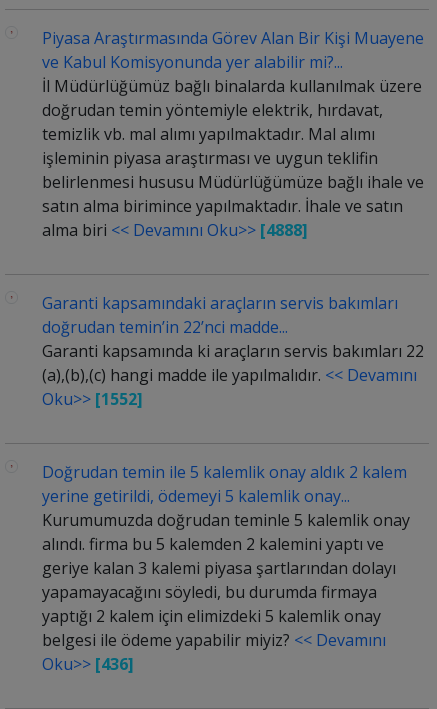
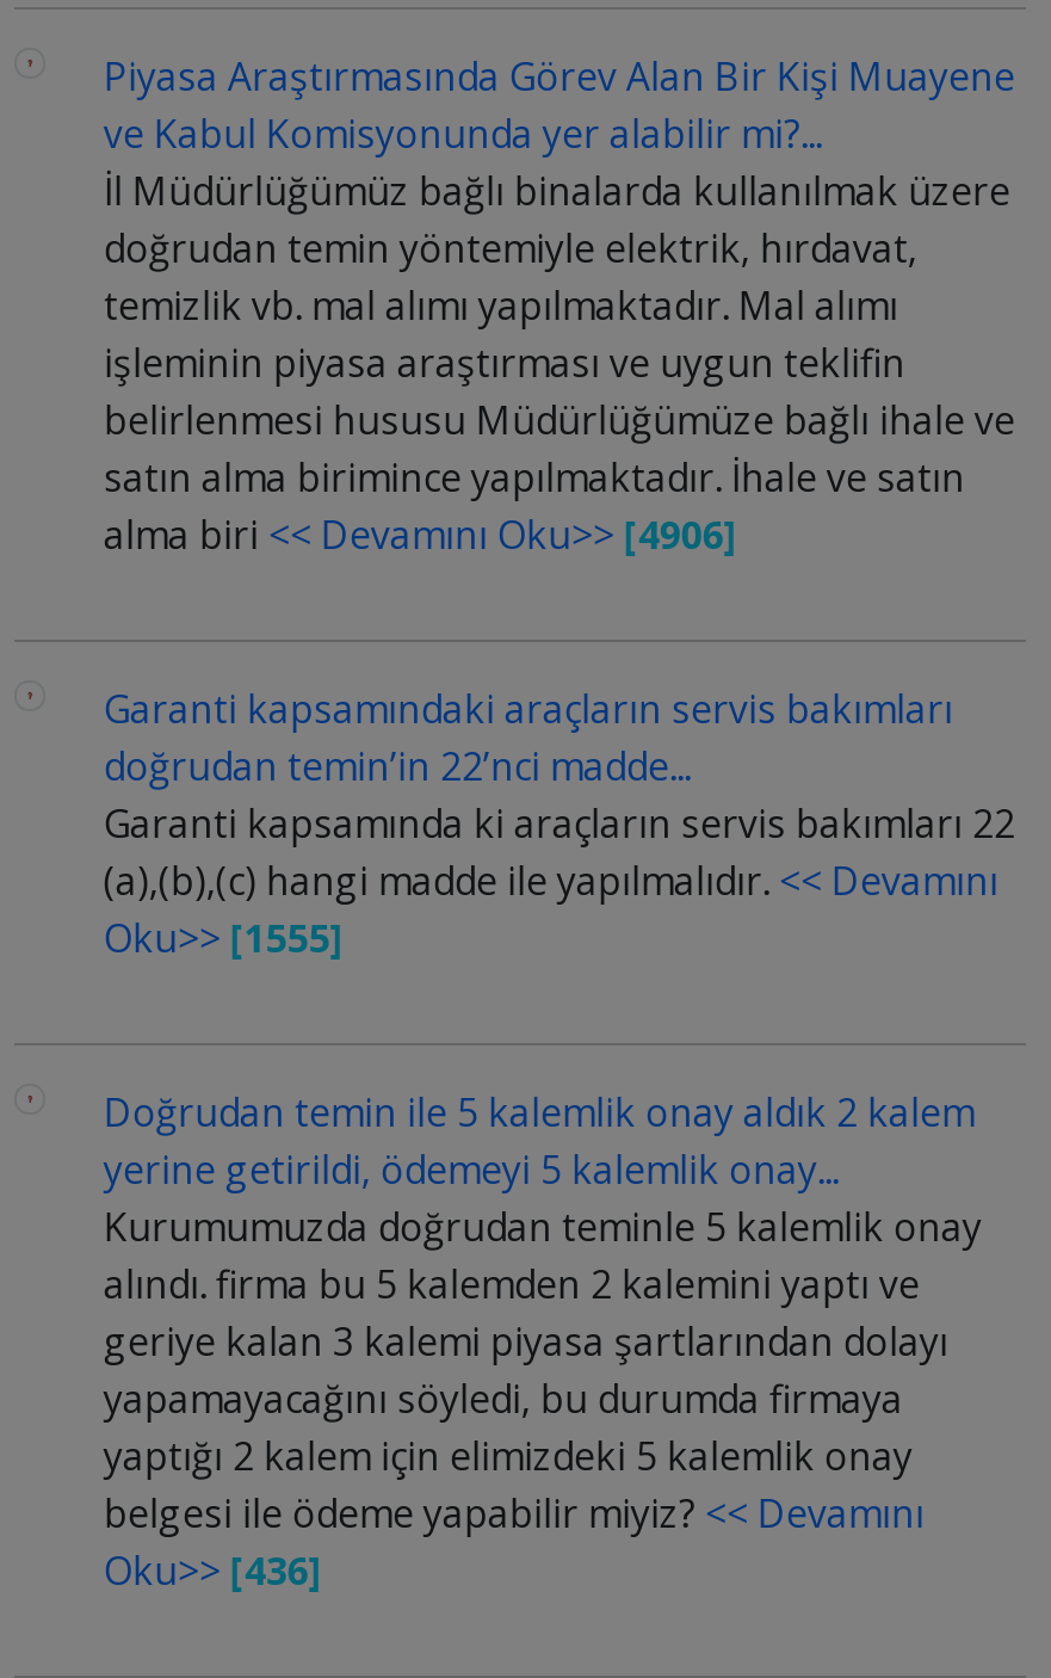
- alma biri << Devamını Oku>> [4888]
+ alma biri << Devamını Oku>> [4906]

- Oku>> [1552]
+ Oku>> [1555]
